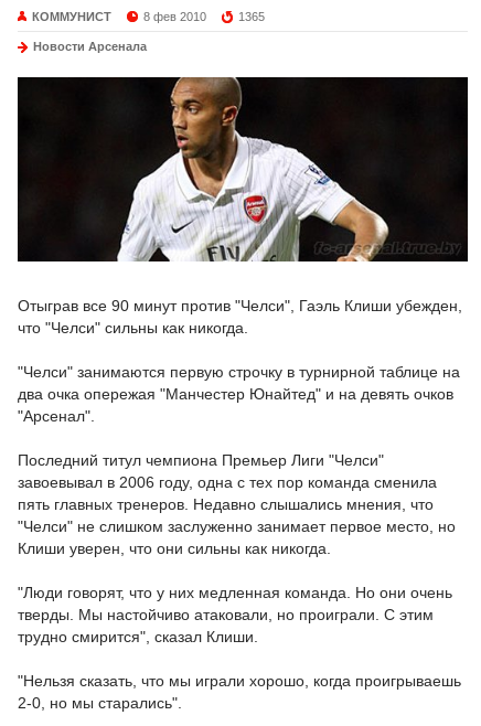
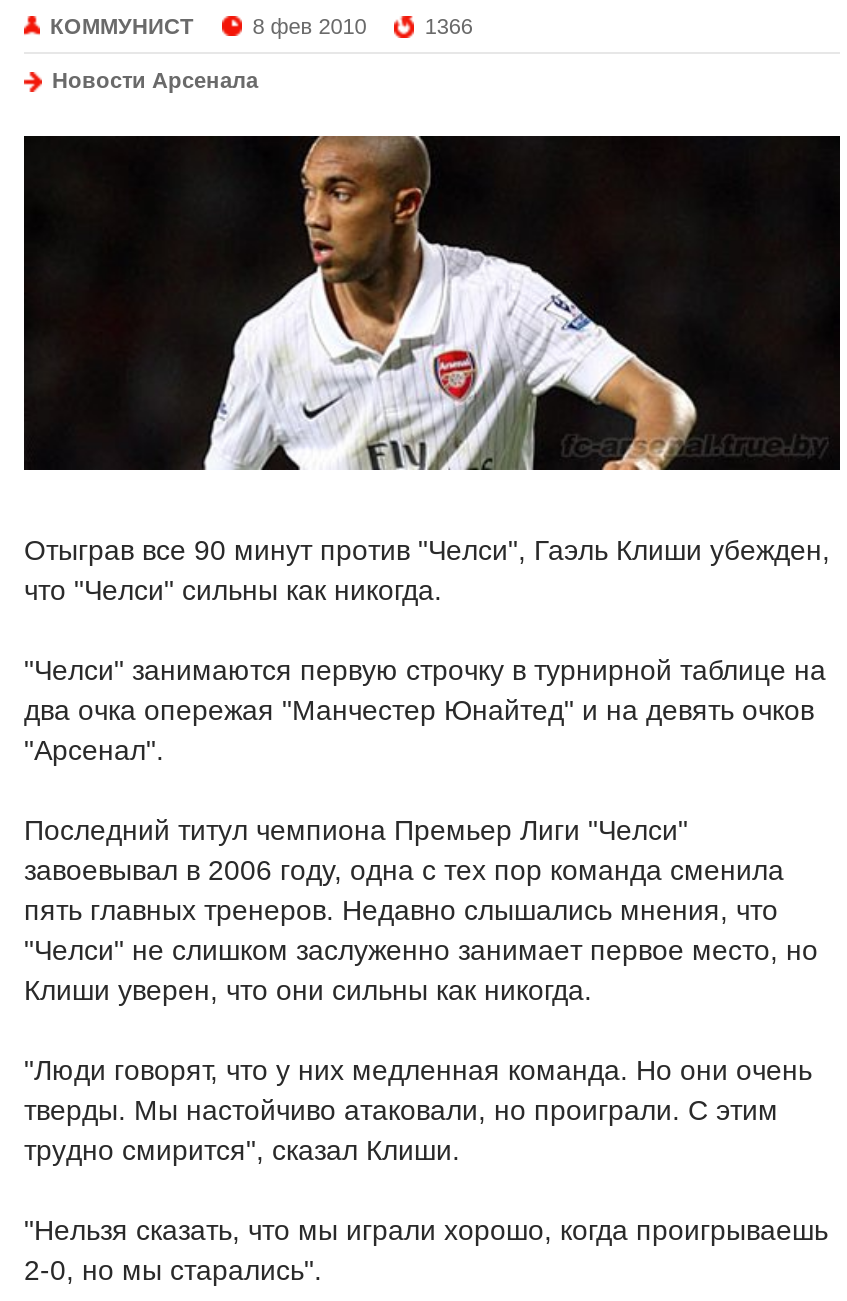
- 1365
+ 1366
